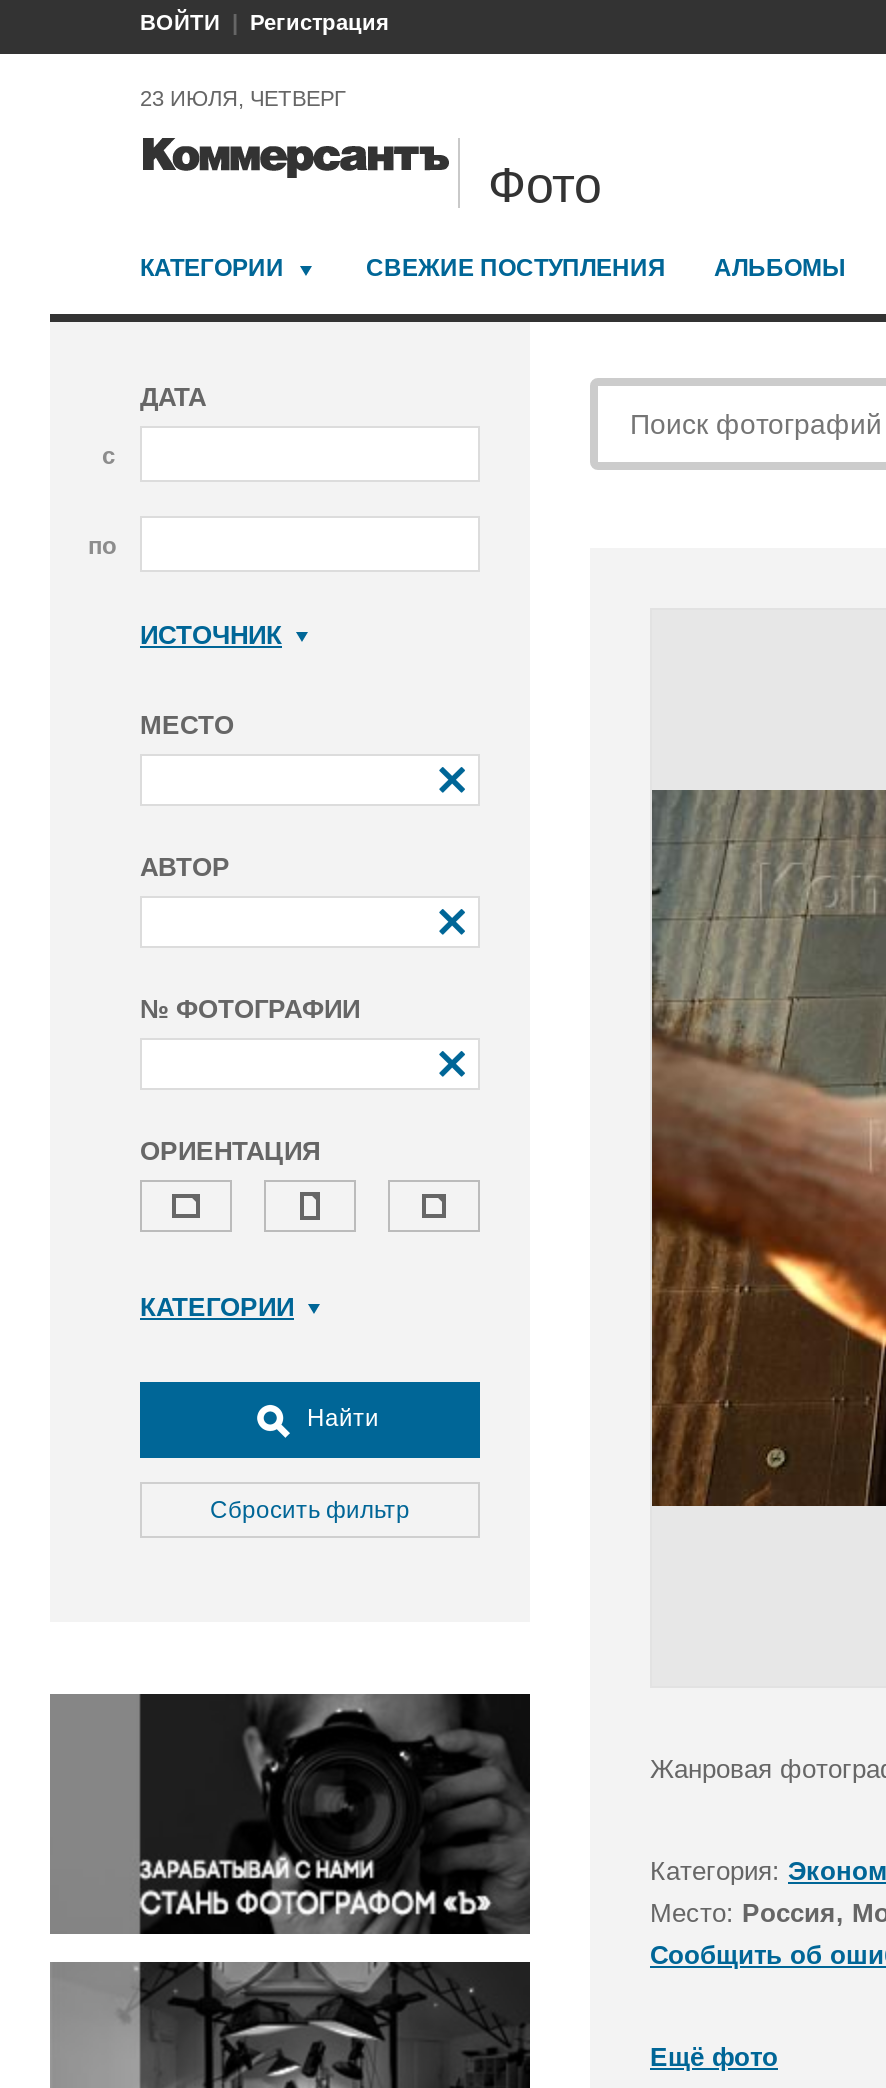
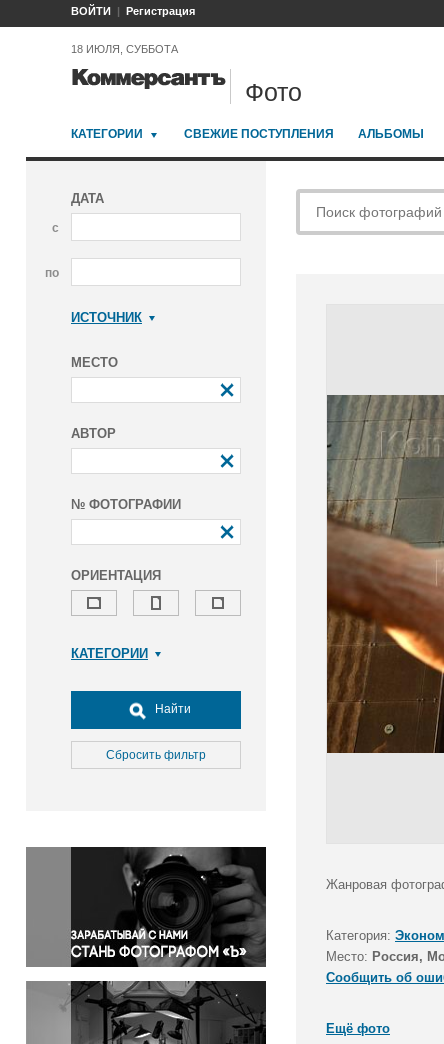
- 23 ИЮЛЯ, ЧЕТВЕРГ
+ 18 ИЮЛЯ, СУББОТА
